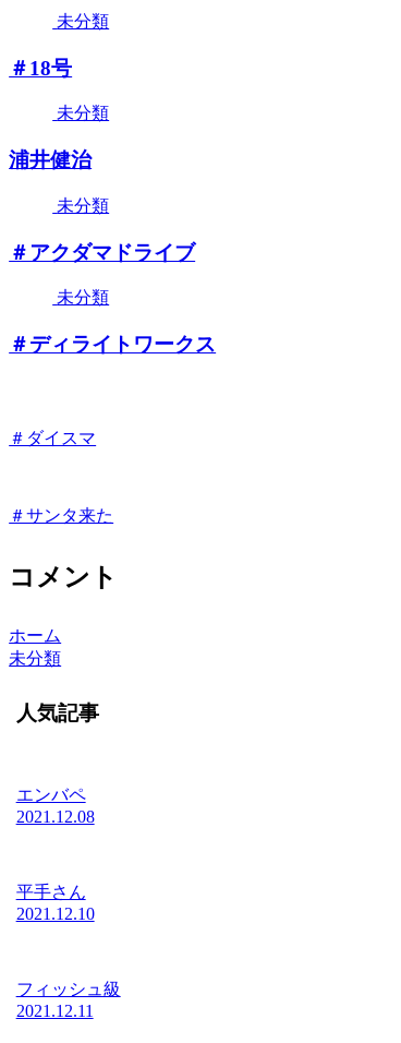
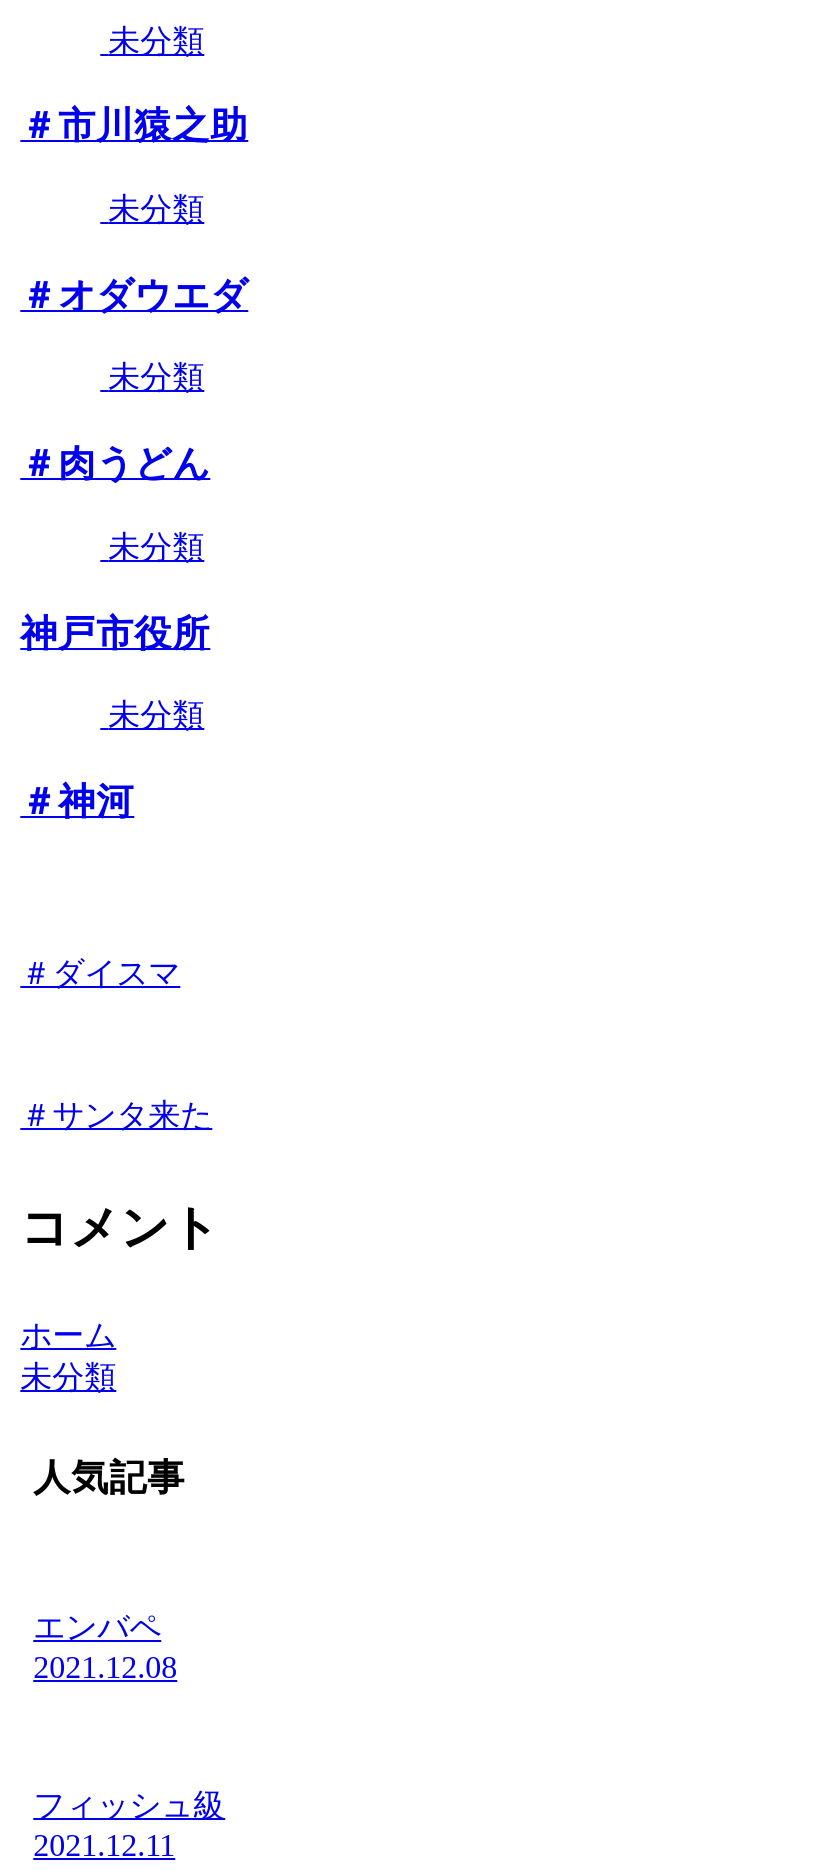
- ＃18号
+ ＃市川猿之助

- 浦井健治
+ ＃オダウエダ

- ＃アクダマドライブ
+ ＃肉うどん

- ＃ディライトワークス
+ 神戸市役所
+ 未分類
+ ＃神河

moved down: ＃ダイスマ | ＃サンタ来た | コメント | ホーム | 未分類 | 人気記事 | エンバペ | 2021.12.08

- 平手さん
- 2021.12.10
